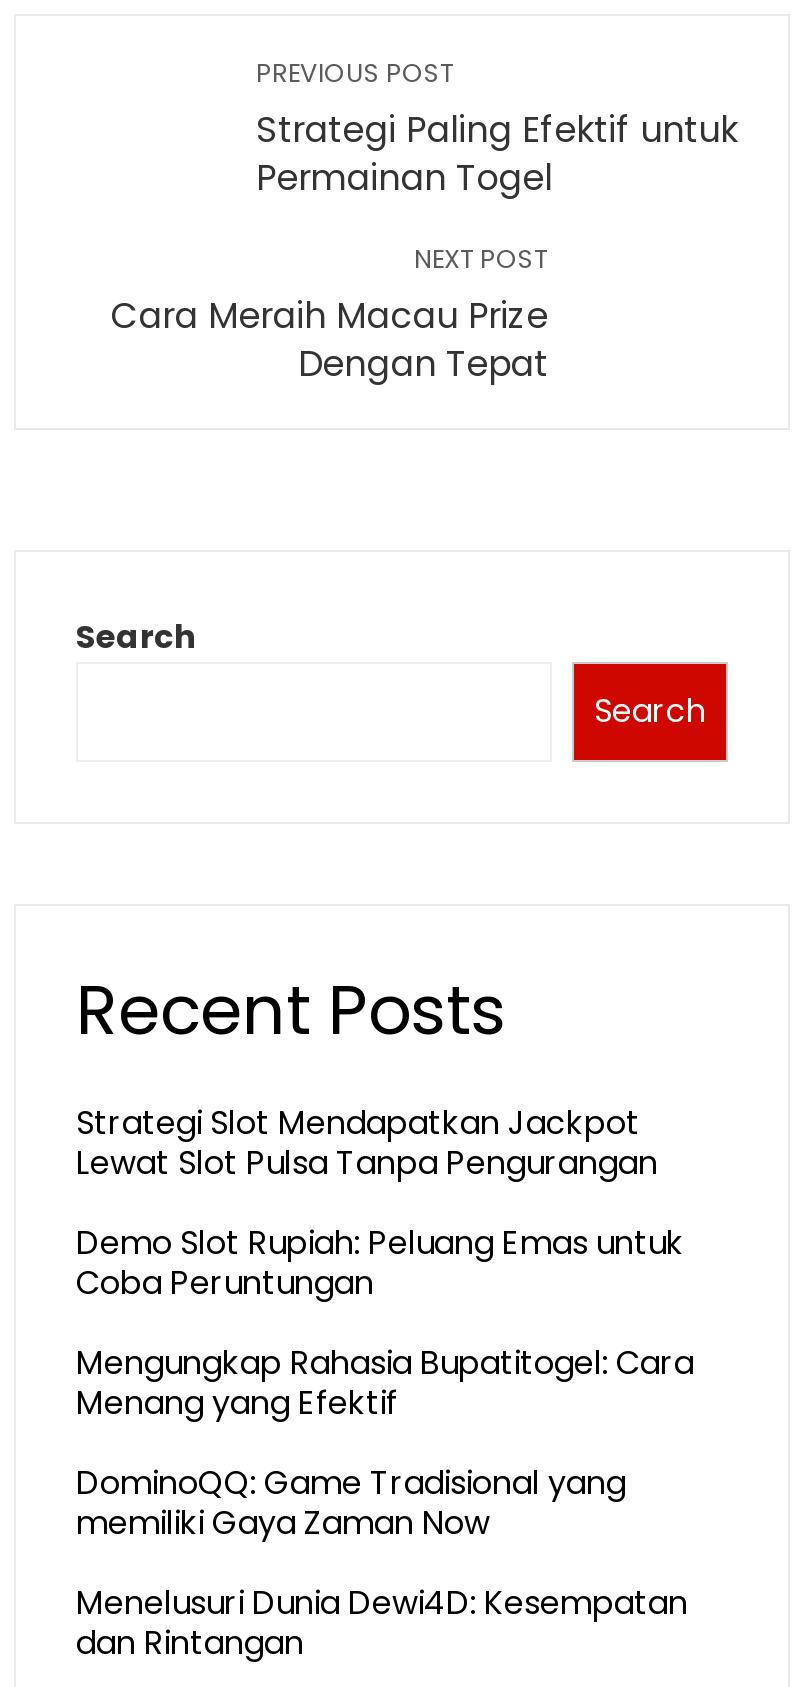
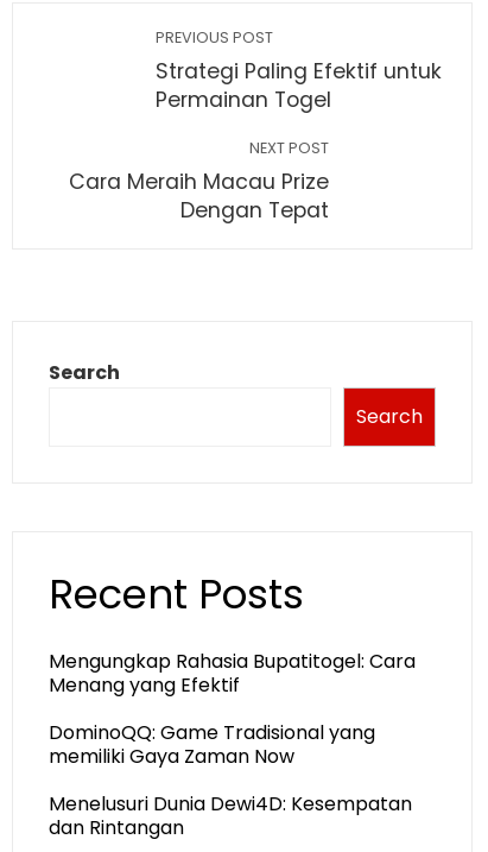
- Strategi Slot Mendapatkan Jackpot
- Lewat Slot Pulsa Tanpa Pengurangan
- Demo Slot Rupiah: Peluang Emas untuk
- Coba Peruntungan
